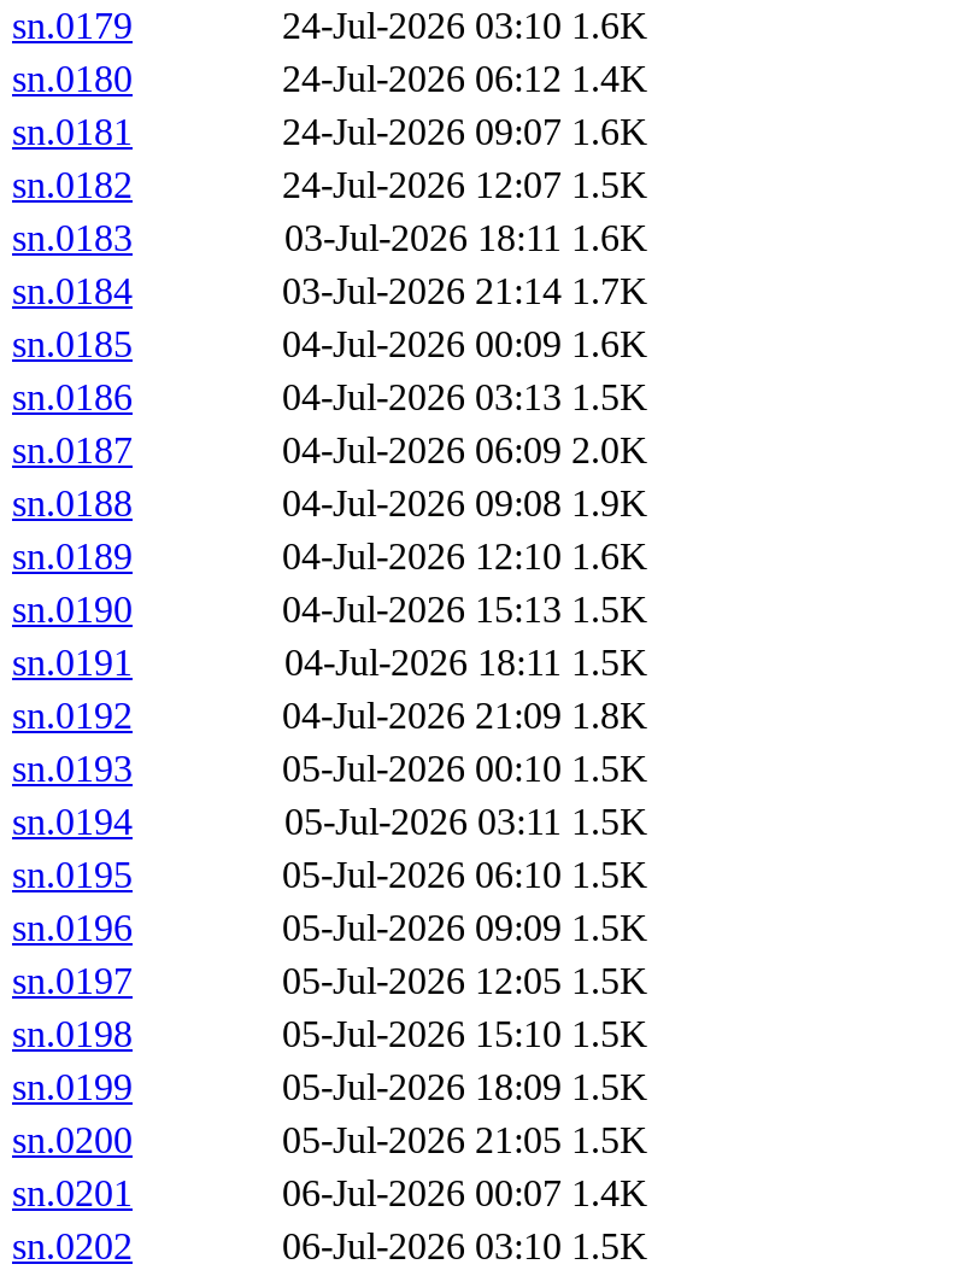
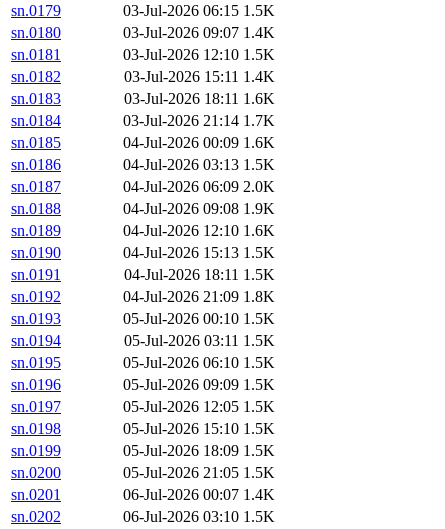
- 24-Jul-2026 03:10 1.6K
+ 03-Jul-2026 06:15 1.5K

- 24-Jul-2026 06:12 1.4K
+ 03-Jul-2026 09:07 1.4K

- 24-Jul-2026 09:07 1.6K
+ 03-Jul-2026 12:10 1.5K

- 24-Jul-2026 12:07 1.5K
+ 03-Jul-2026 15:11 1.4K
